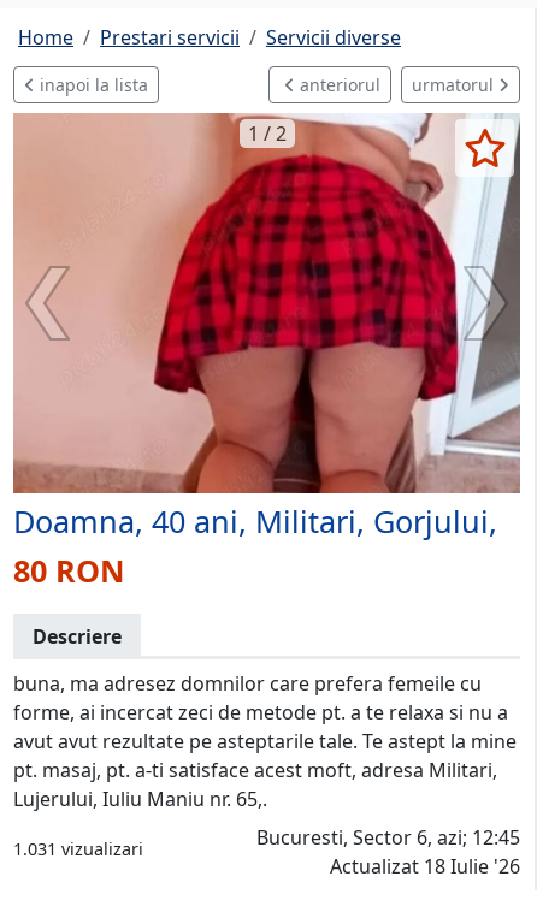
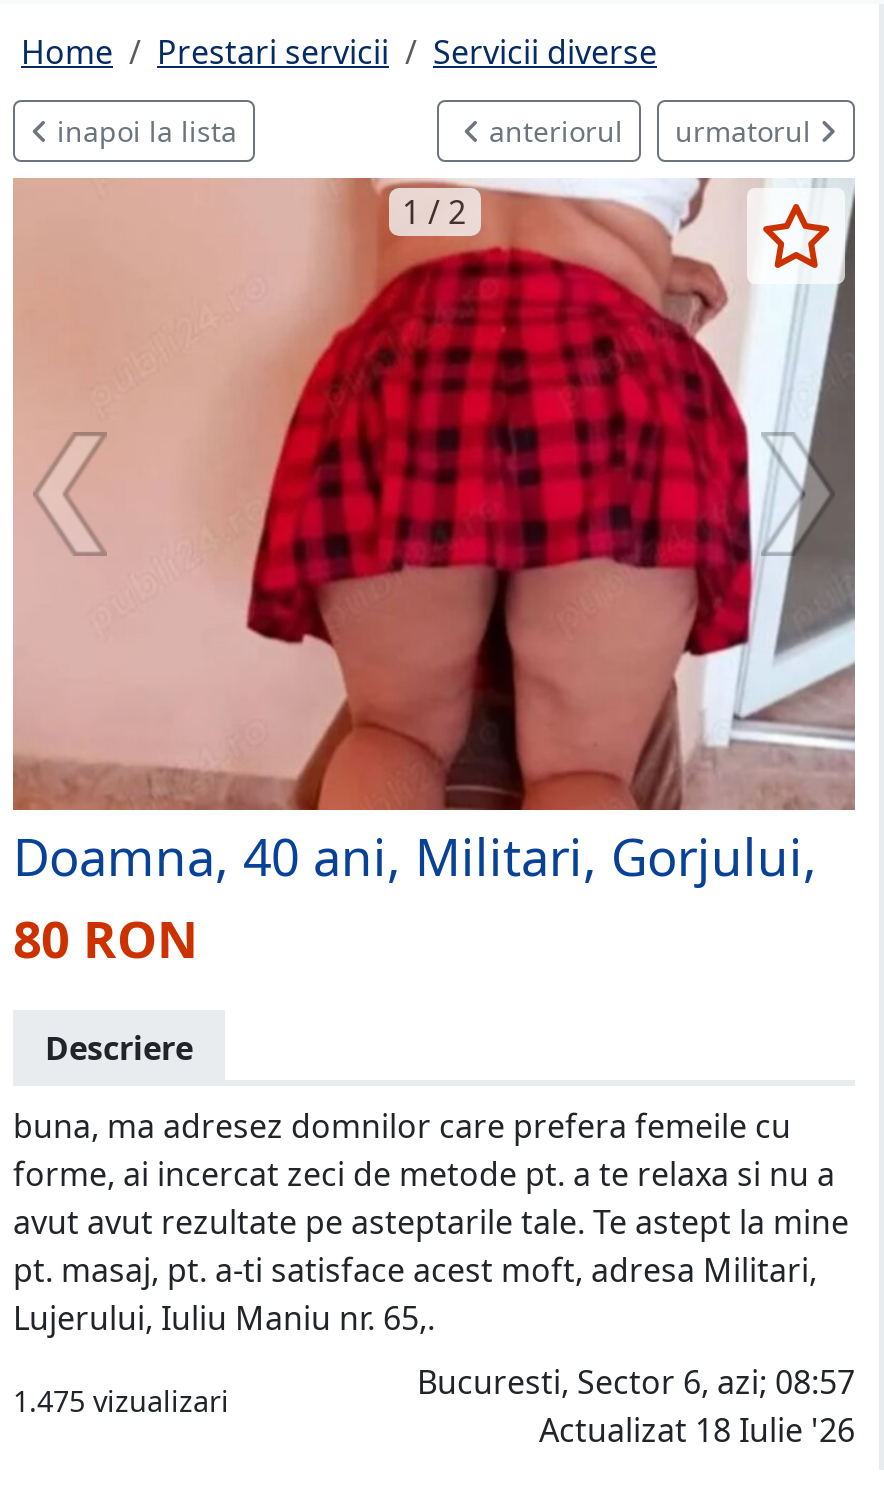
- Bucuresti, Sector 6, azi; 12:45
+ Bucuresti, Sector 6, azi; 08:57

- 1.031 vizualizari
+ 1.475 vizualizari
